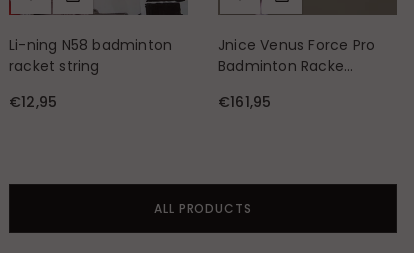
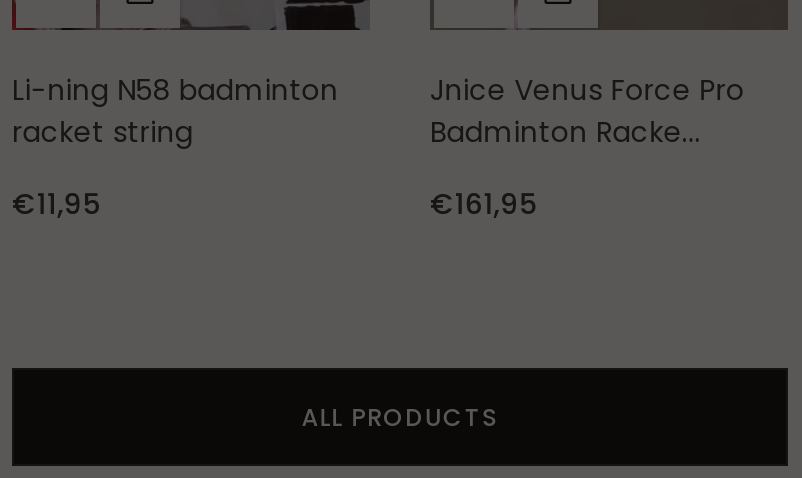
- €12,95
+ €11,95
